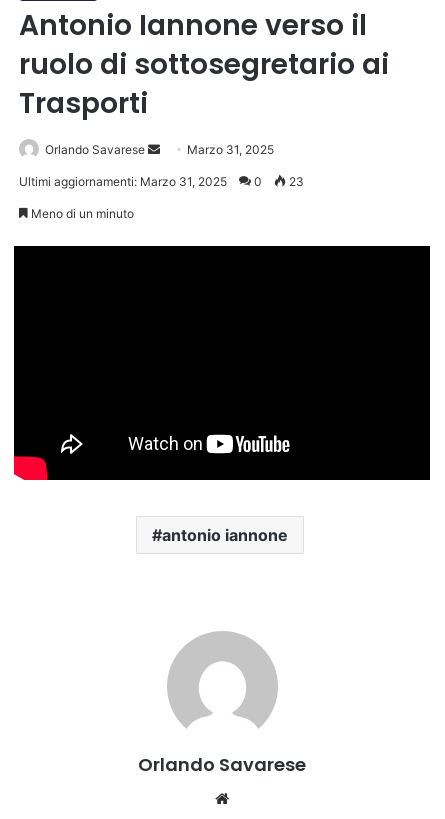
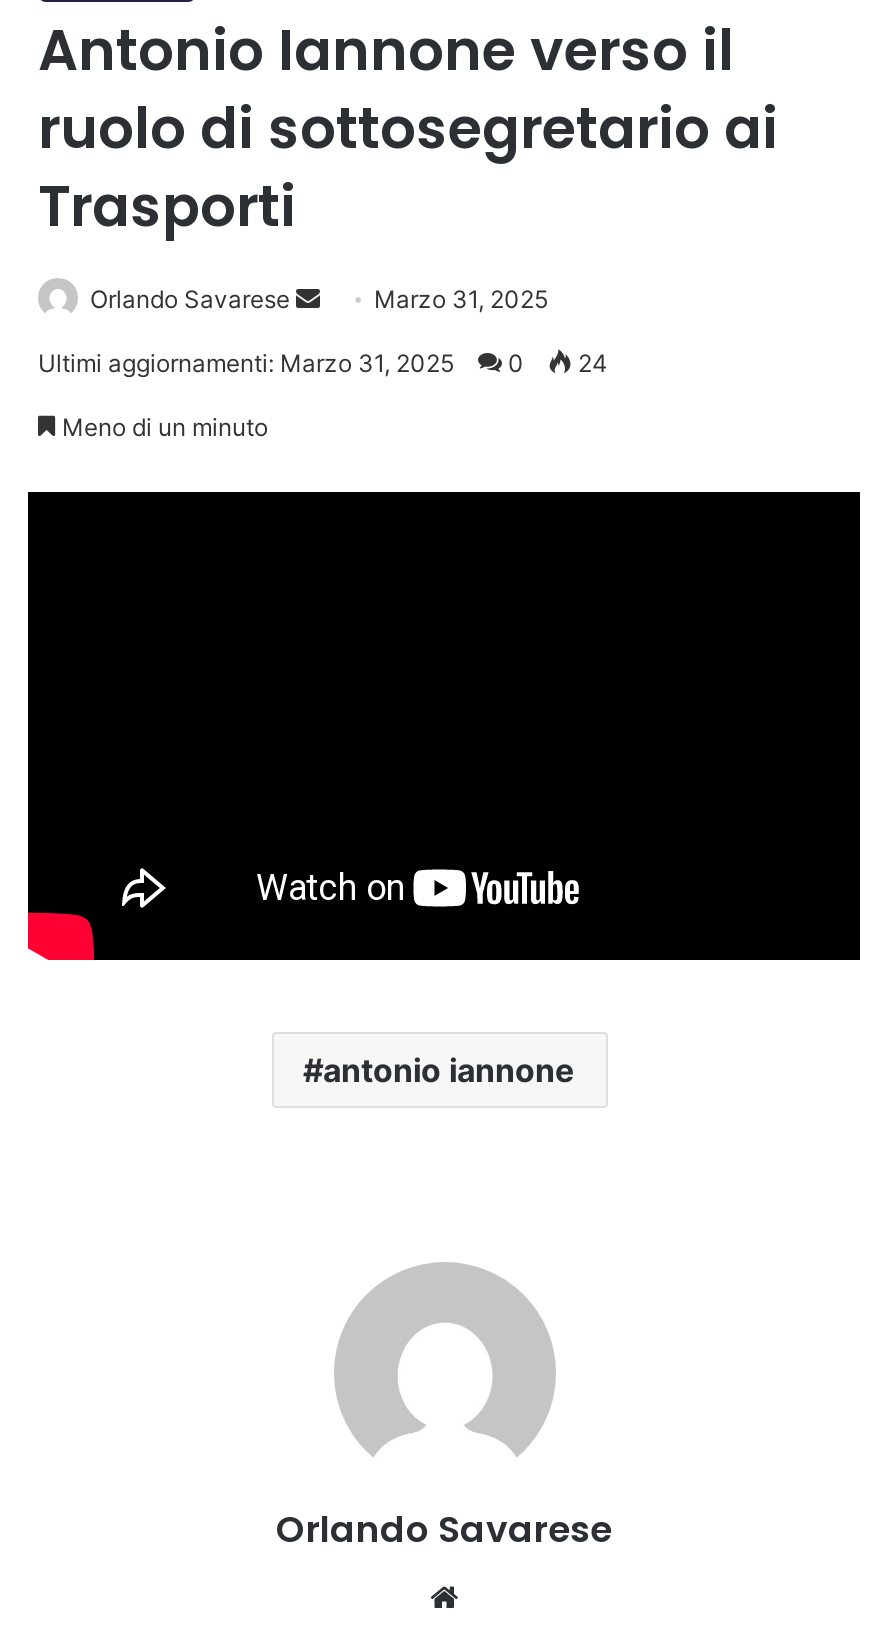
- Ultimi aggiornamenti: Marzo 31, 2025 0 23
+ Ultimi aggiornamenti: Marzo 31, 2025 0 24
